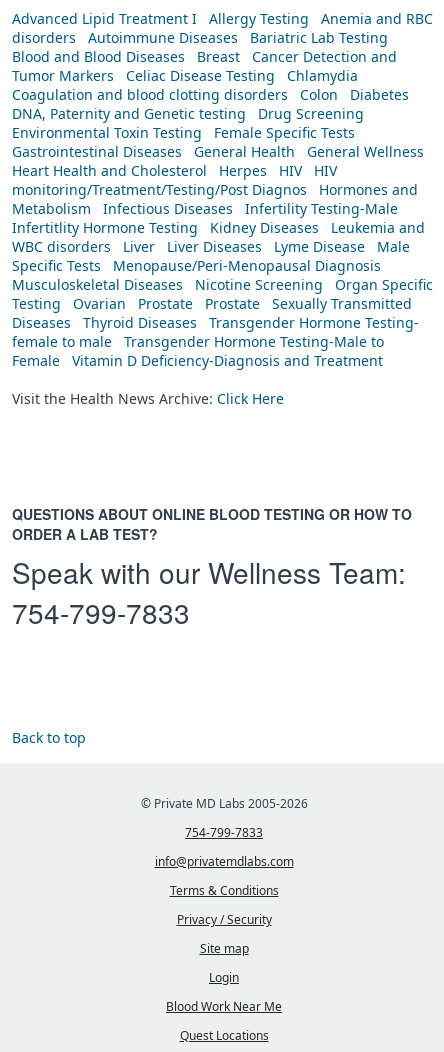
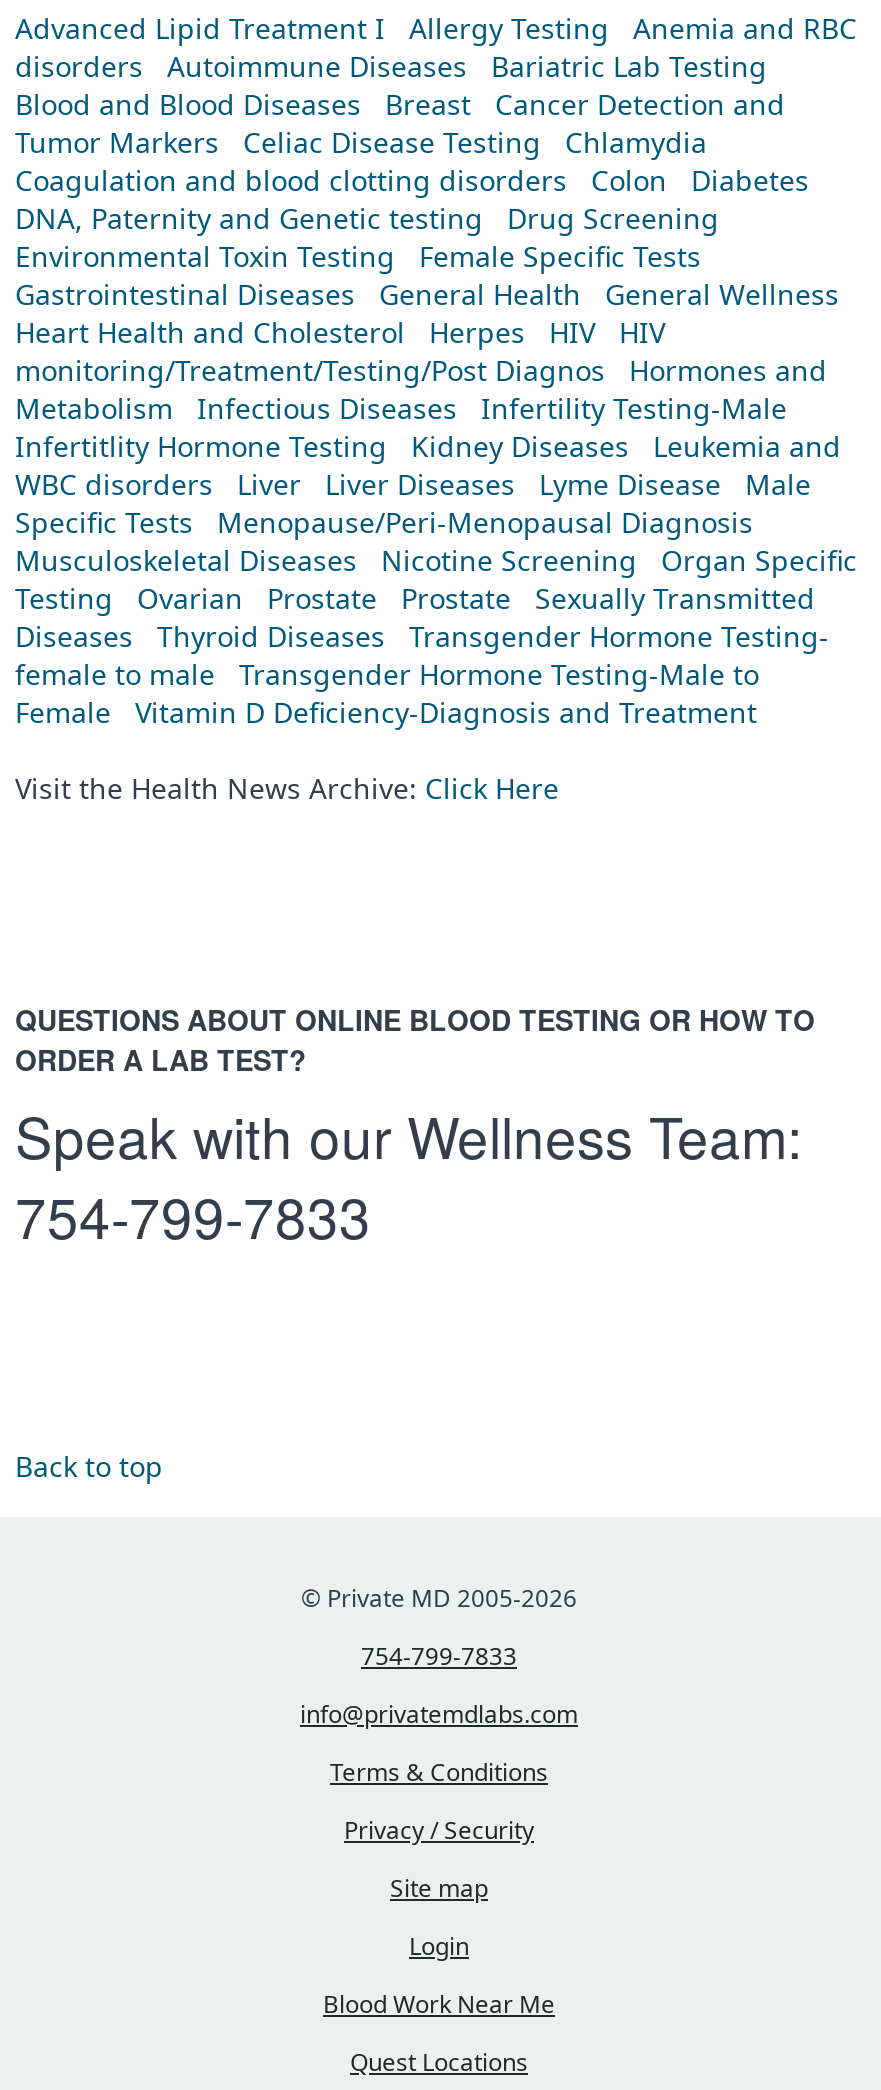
- © Private MD Labs 2005-2026
+ © Private MD 2005-2026
